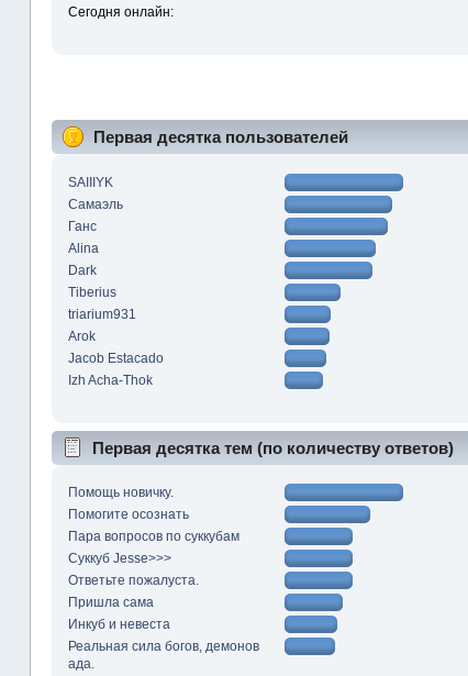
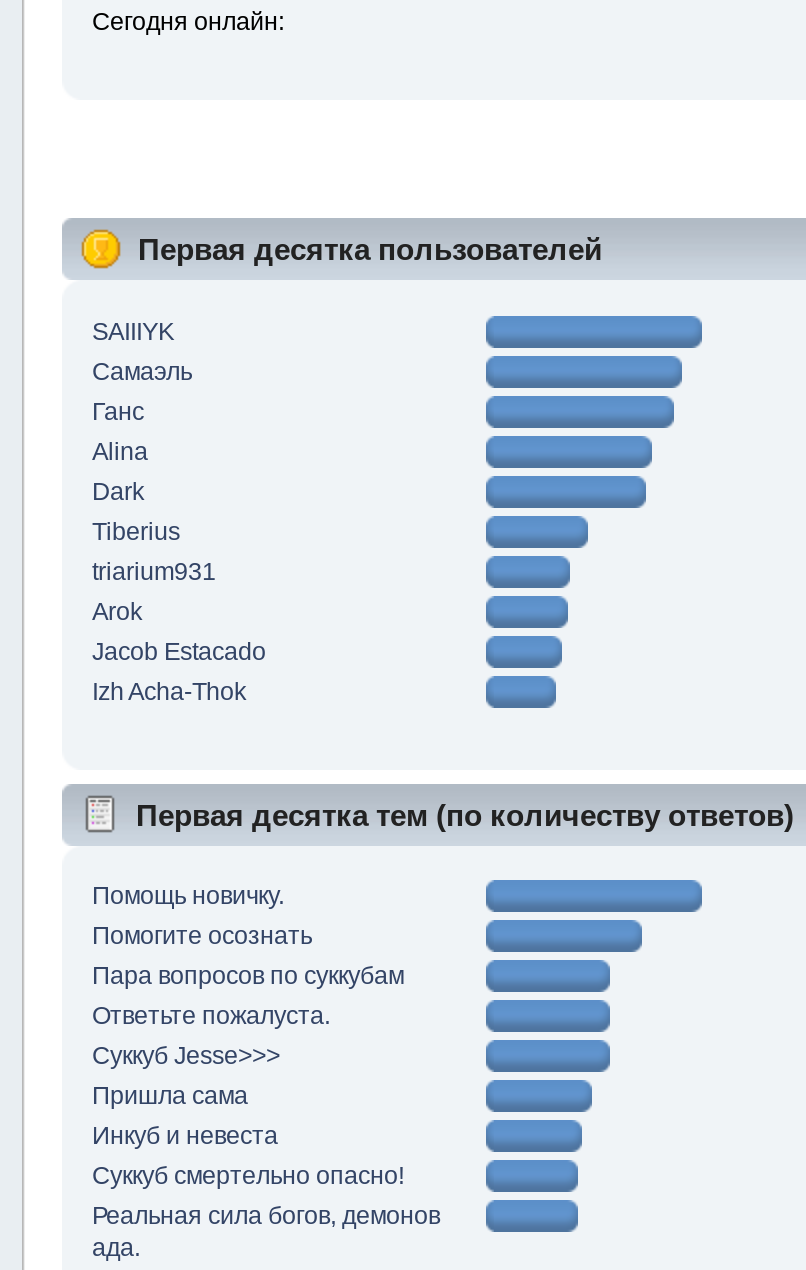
moved up: Ответьте пожалуста.

+ Суккуб смертельно опасно!
